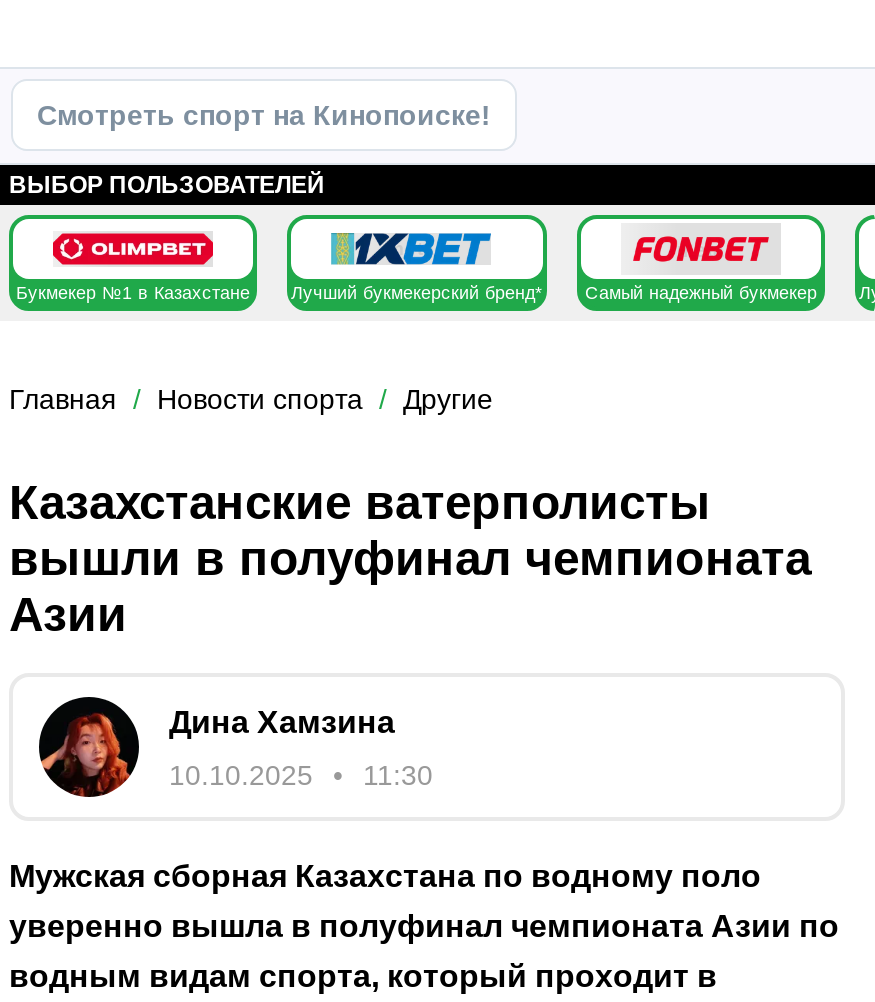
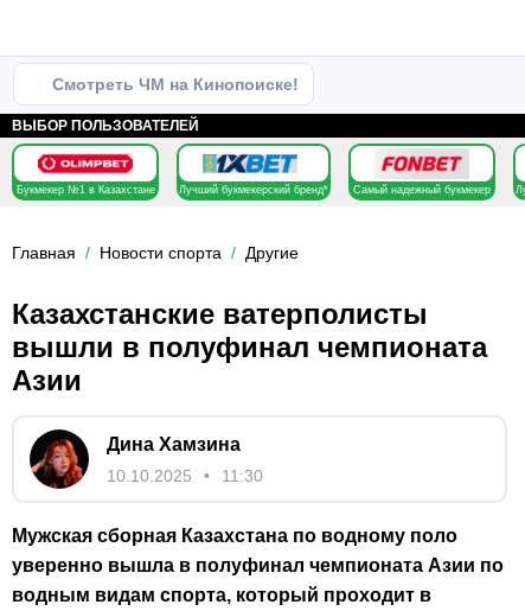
- Смотреть спорт на Кинопоиске!
+ Смотреть ЧМ на Кинопоиске!
